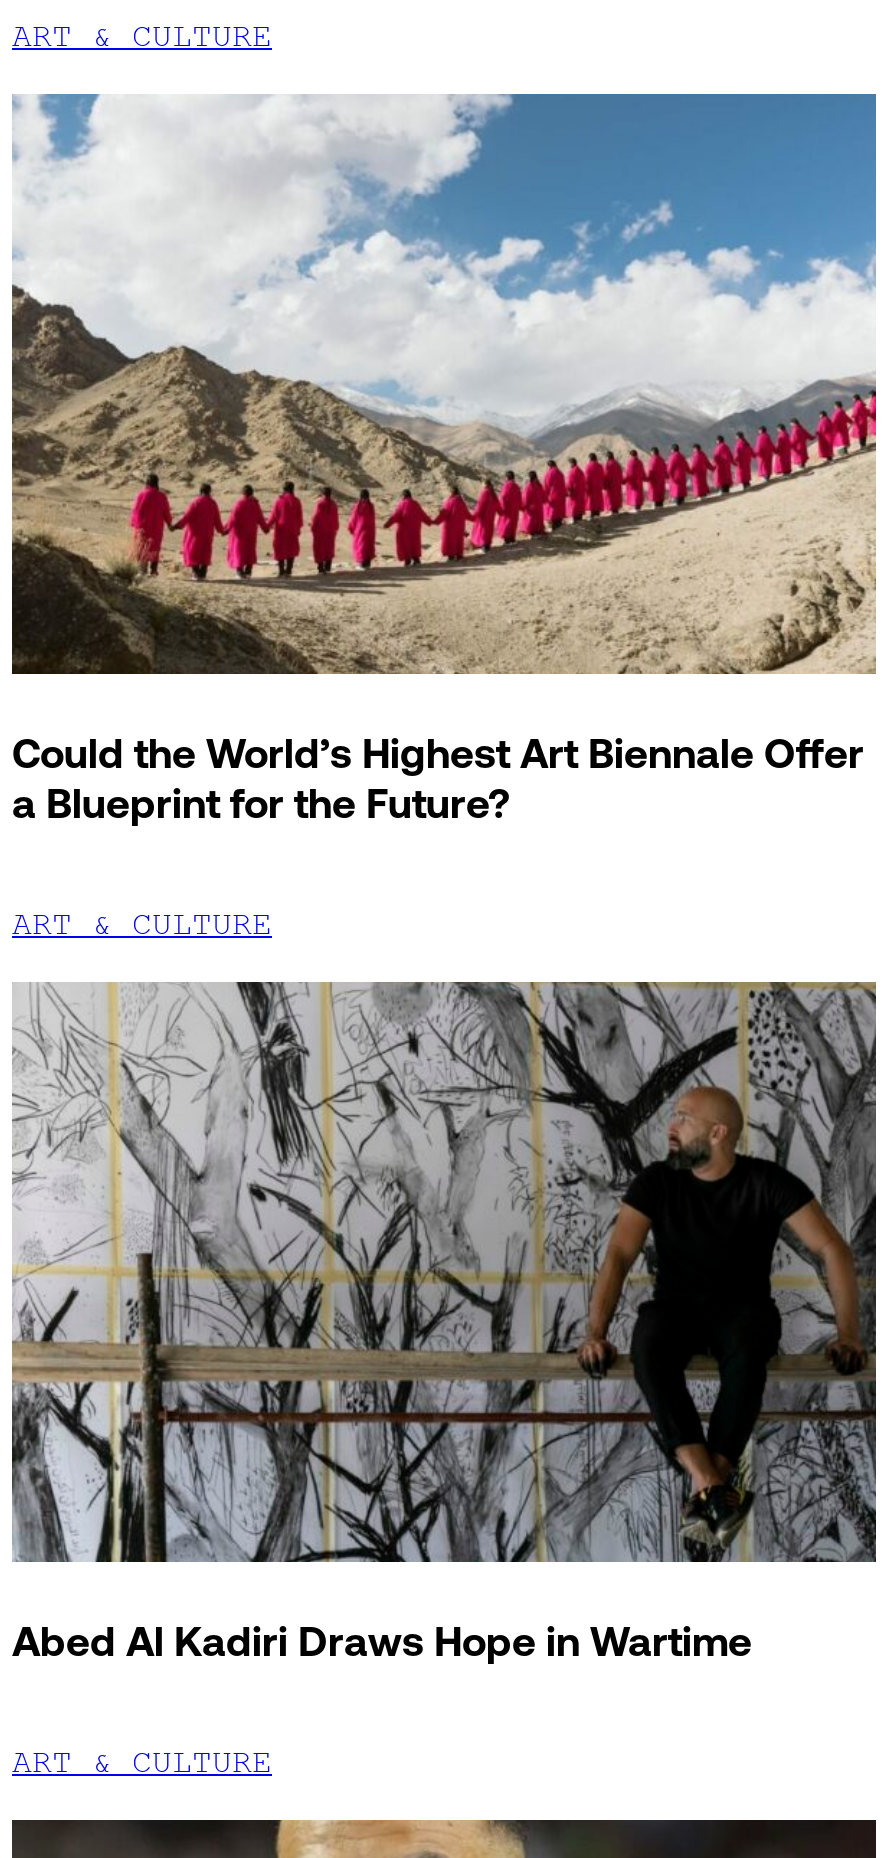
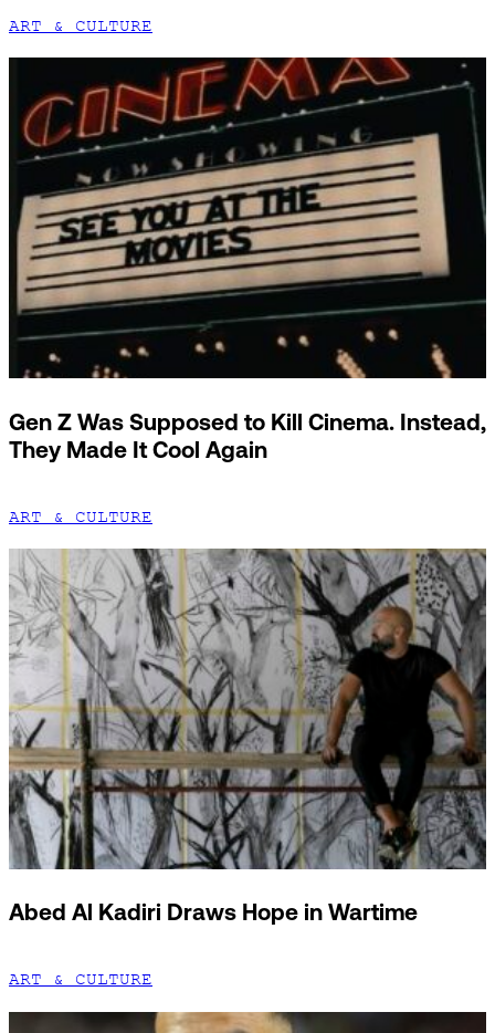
- [image]
- Could the World’s Highest Art Biennale Offer
- a Blueprint for the Future?
+ [image]
+ Gen Z Was Supposed to Kill Cinema. Instead,
+ They Made It Cool Again
